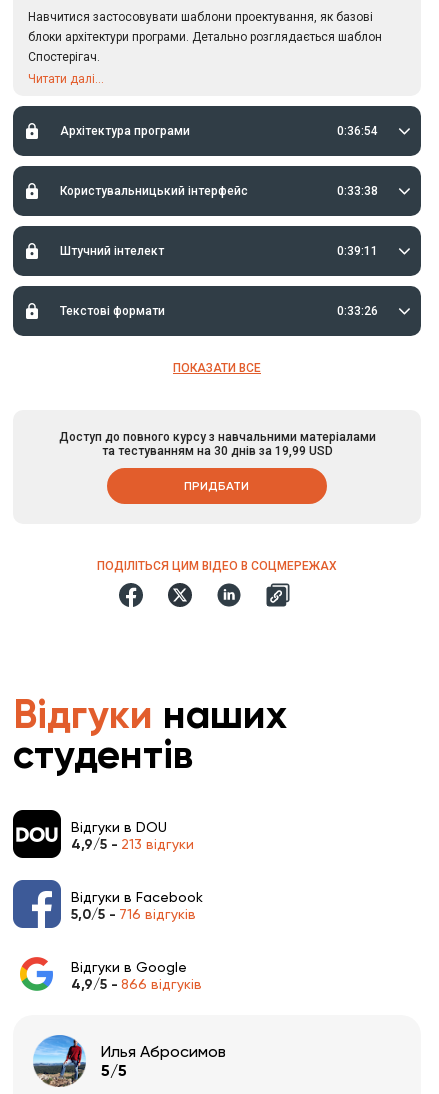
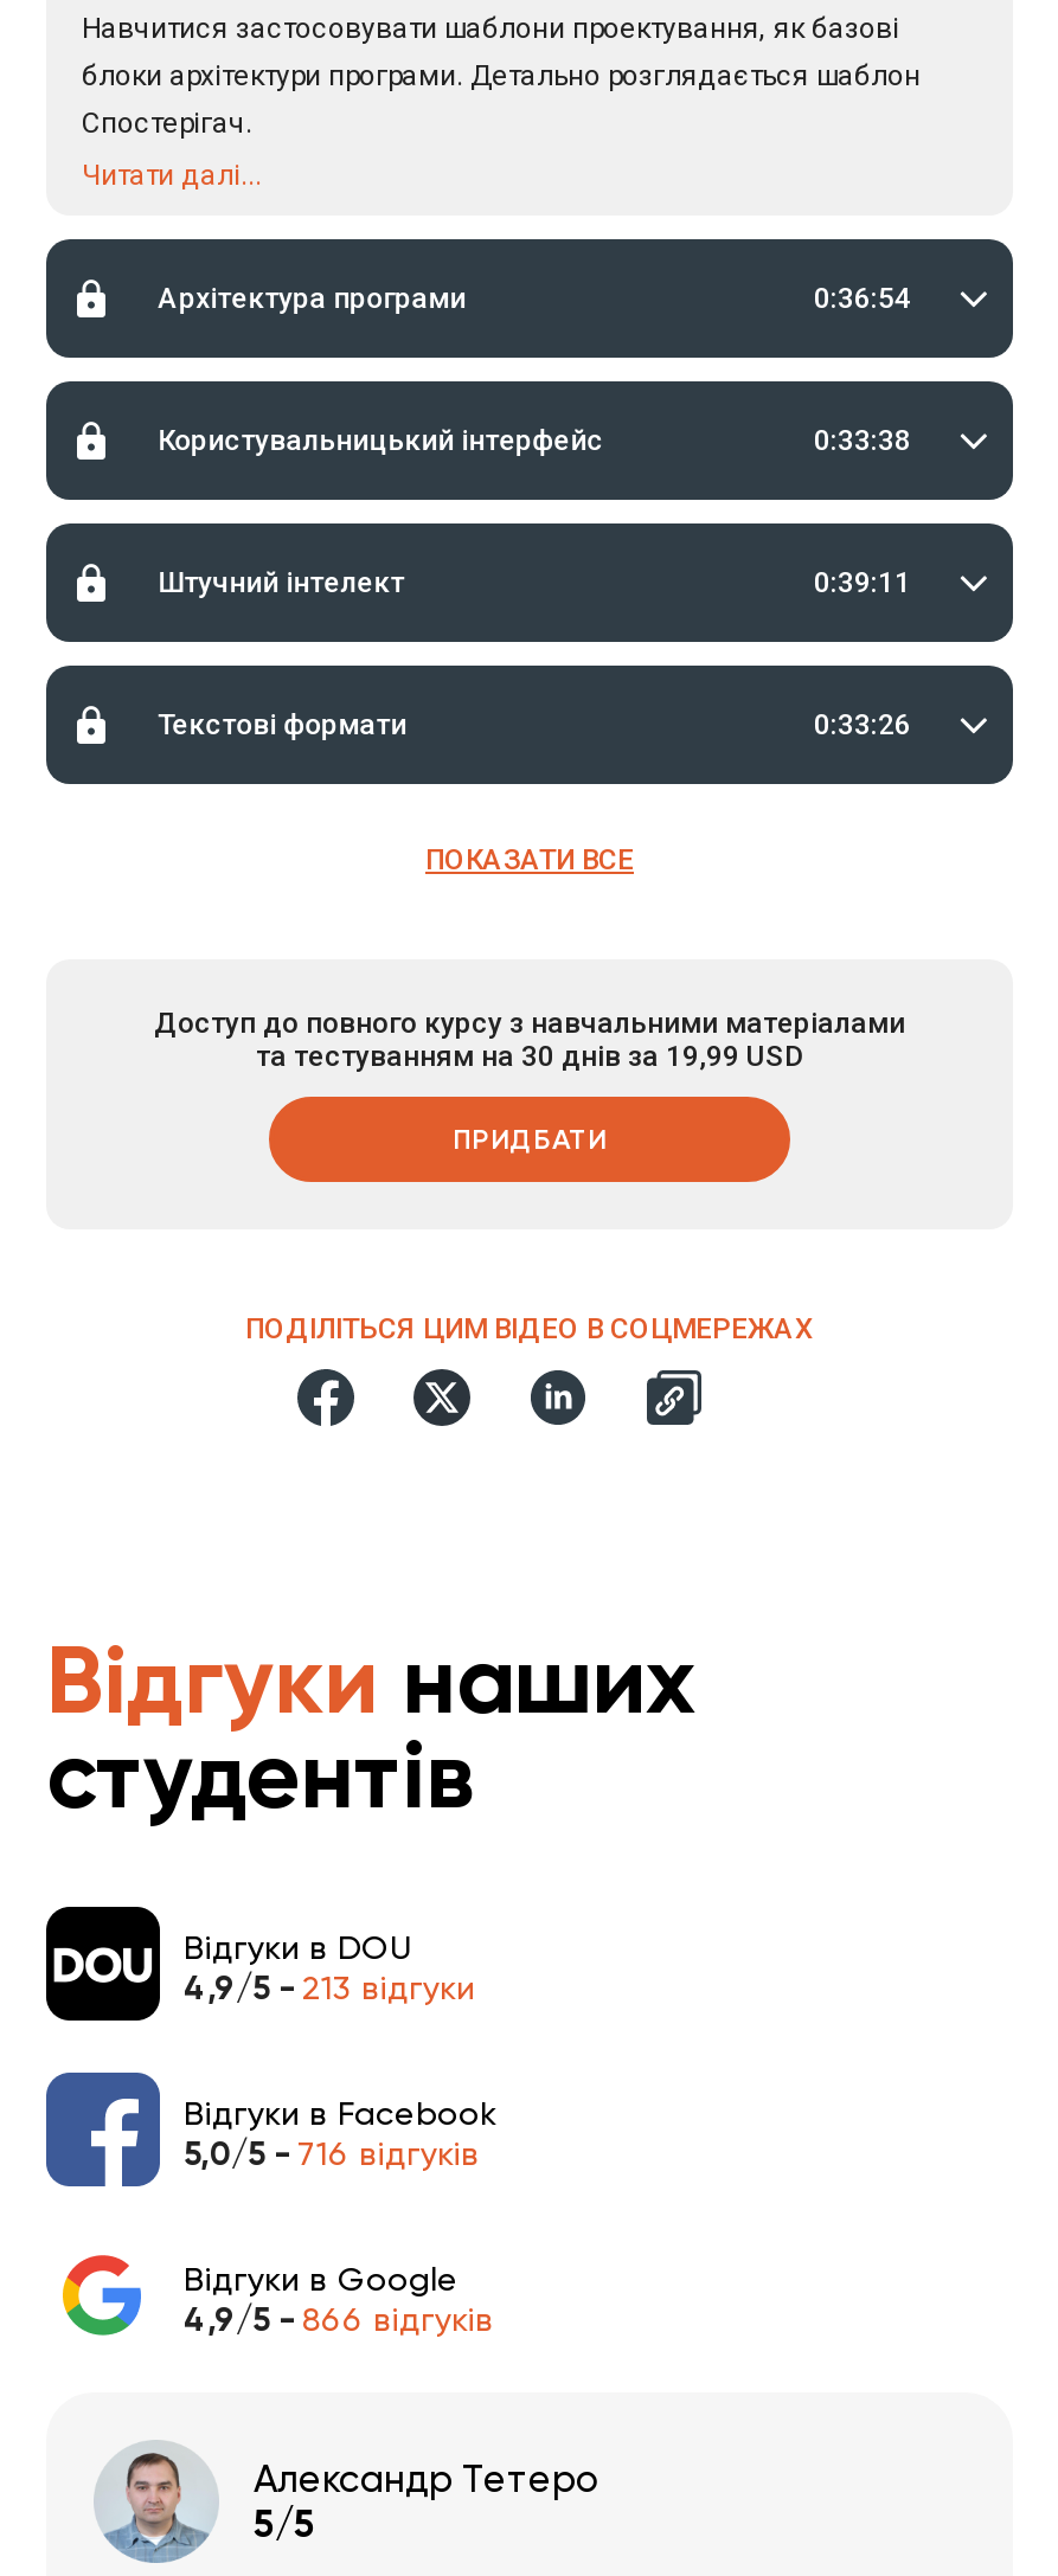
- [image]
- Илья Абросимов
+ [image]
+ Александр Тетеро
